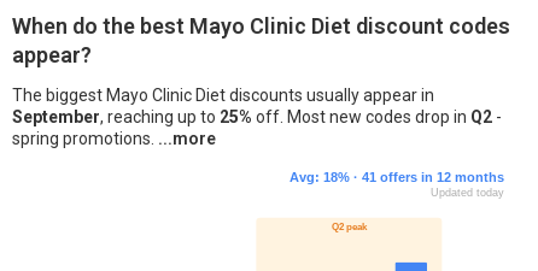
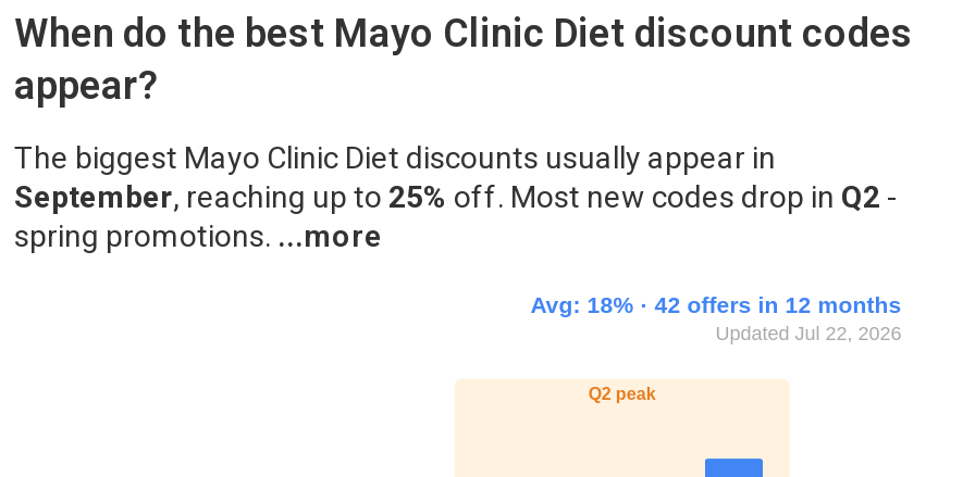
- Avg: 18% · 41 offers in 12 months
- Updated today
+ Avg: 18% · 42 offers in 12 months
+ Updated Jul 22, 2026
